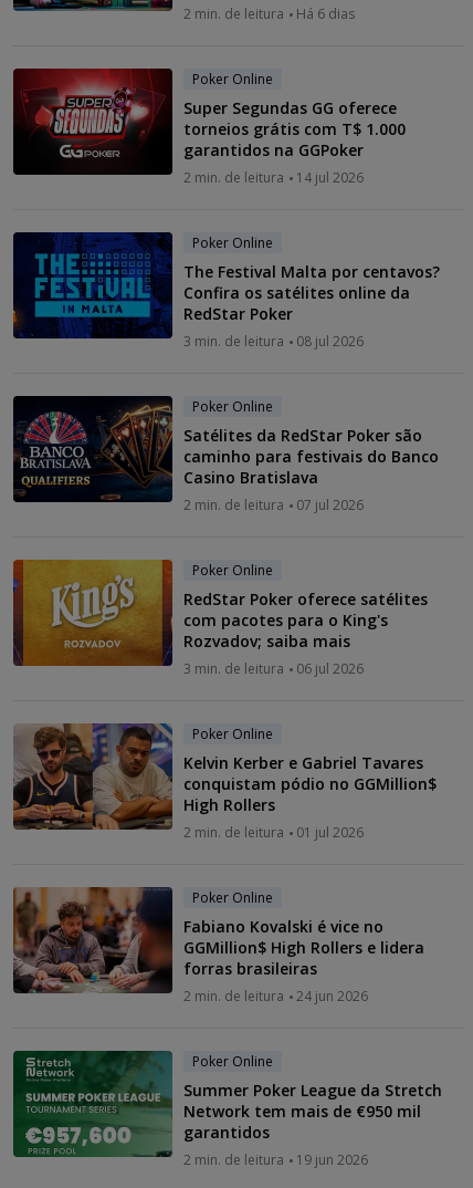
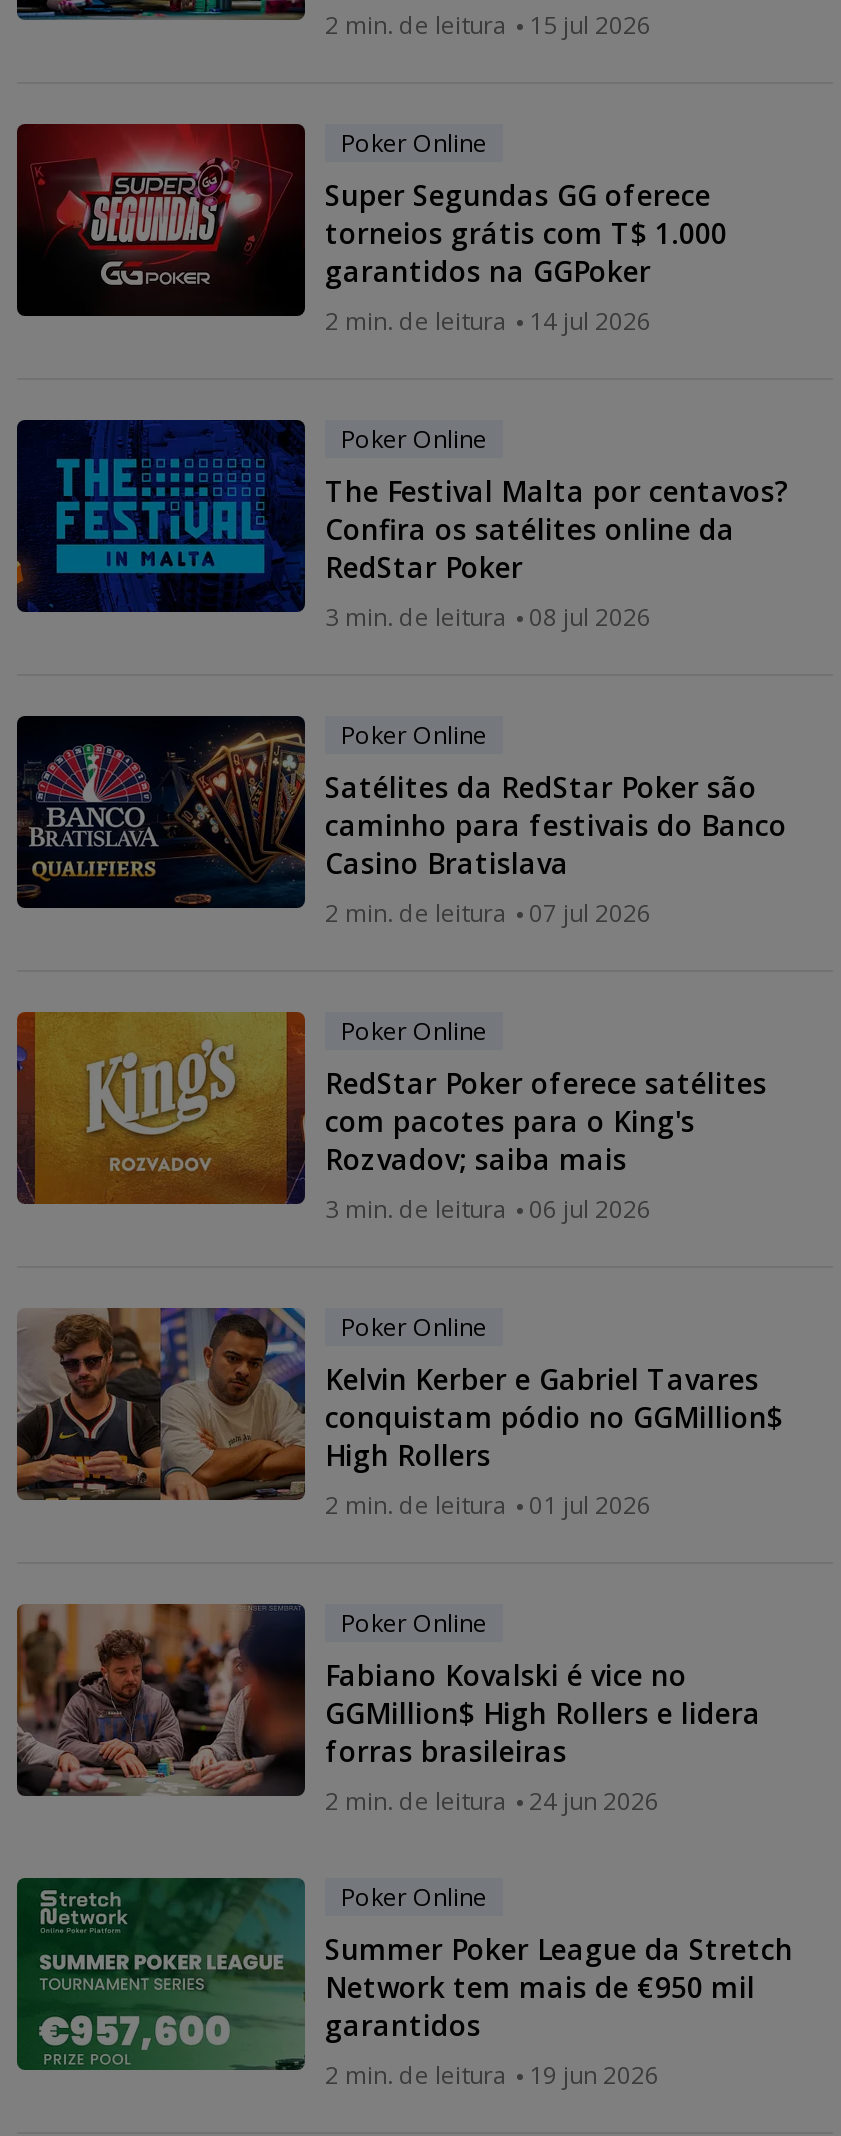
- 2 min. de leitura Há 6 dias
+ 2 min. de leitura 15 jul 2026
